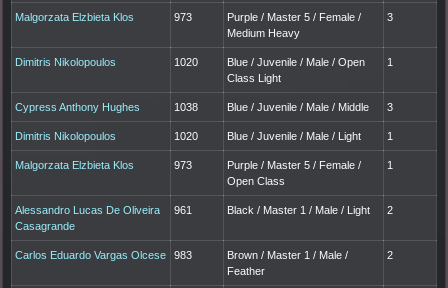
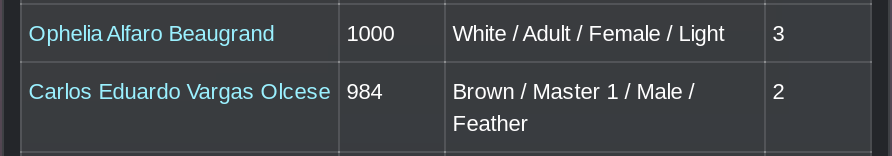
- Malgorzata Elzbieta Klos
- 973
- Purple / Master 5 / Female /
- Medium Heavy
+ Ophelia Alfaro Beaugrand
+ 1000
+ White / Adult / Female / Light

- Dimitris Nikolopoulos
- 1020
- Blue / Juvenile / Male / Open
- Class Light

- 1

- Cypress Anthony Hughes
- 1038
- Blue / Juvenile / Male / Middle
- 3
- Dimitris Nikolopoulos
- 1020
- Blue / Juvenile / Male / Light
- 1
- Malgorzata Elzbieta Klos
- 973
- Purple / Master 5 / Female /
- Open Class

- 1

- Alessandro Lucas De Oliveira
- Casagrande

- 961
- Black / Master 1 / Male / Light
- 2

- Carlos Eduardo Vargas Olcese 983
+ Carlos Eduardo Vargas Olcese 984
